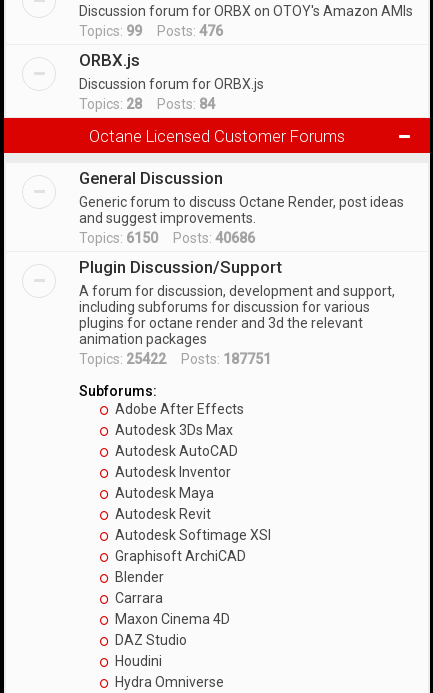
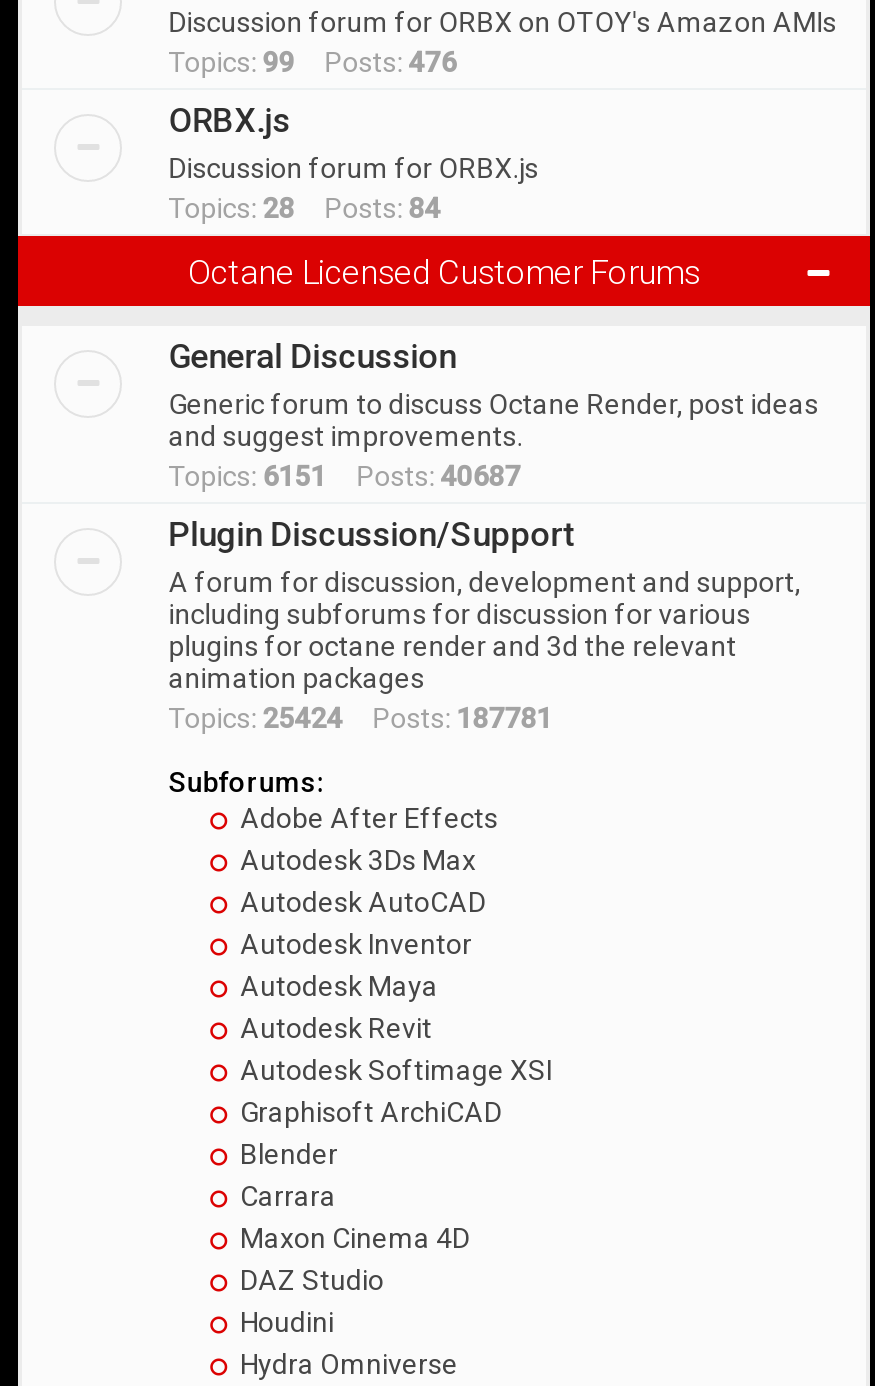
- Topics: 6150 Posts: 40686
+ Topics: 6151 Posts: 40687

- Topics: 25422 Posts: 187751
+ Topics: 25424 Posts: 187781
